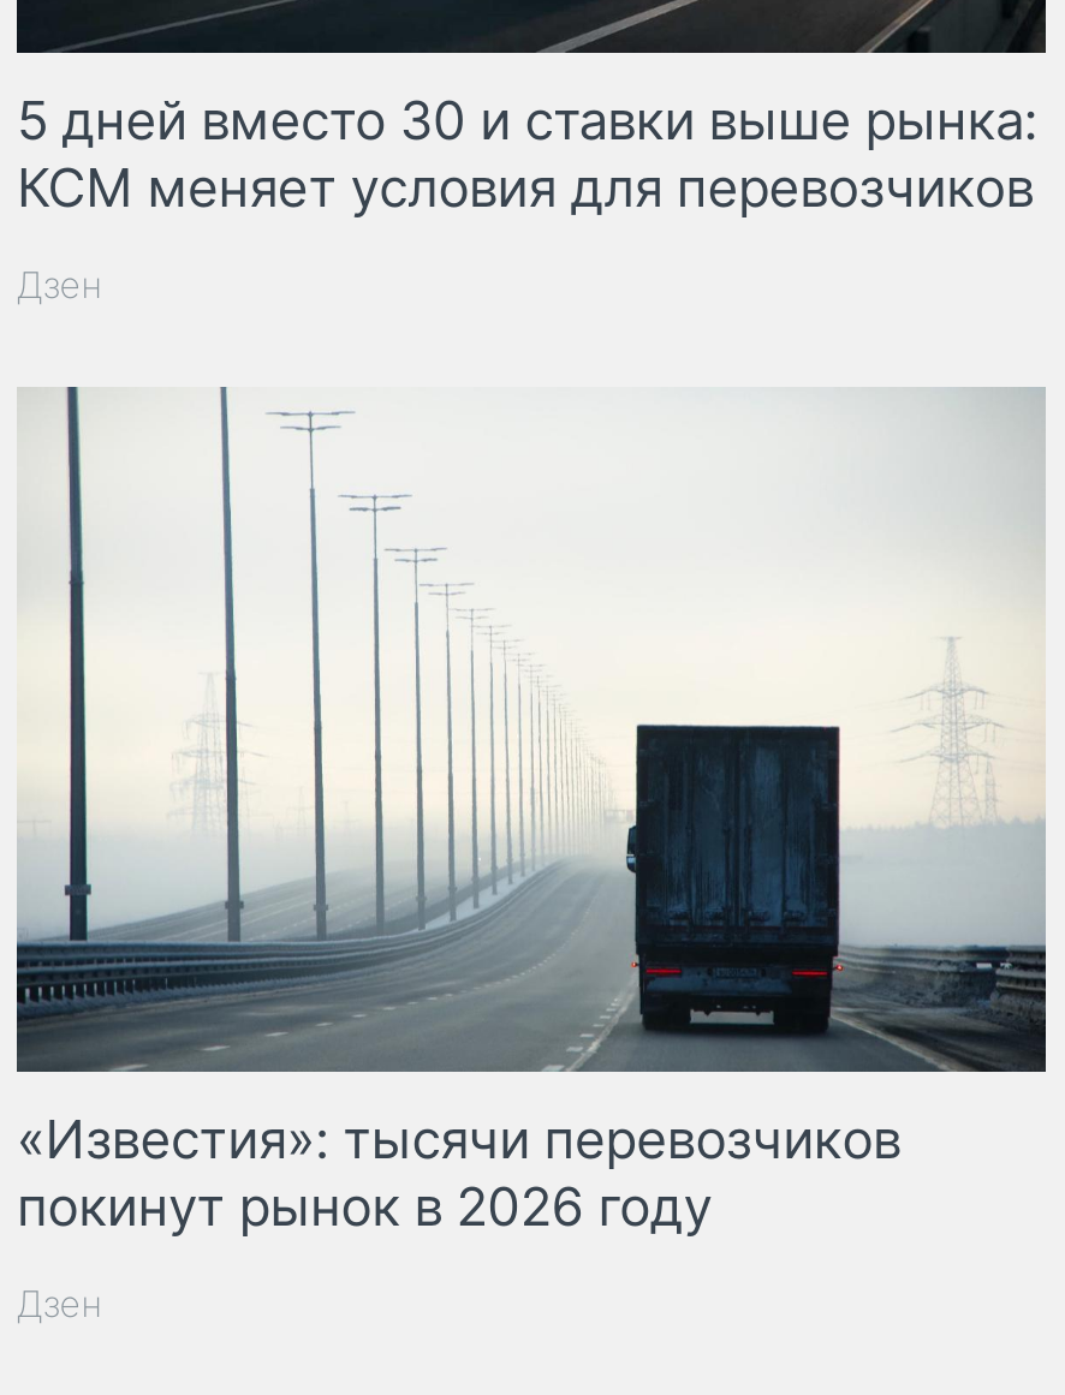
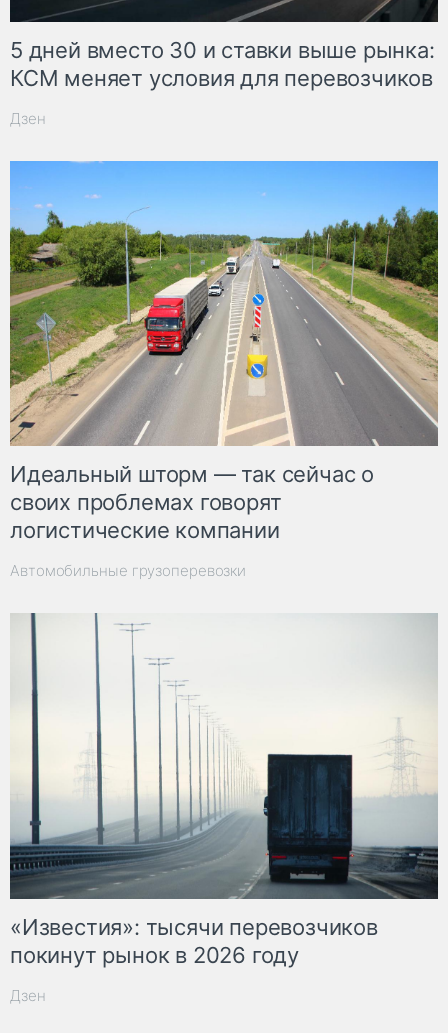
+ [image]
+ Идеальный шторм — так сейчас о
+ своих проблемах говорят
+ логистические компании
+ Автомобильные грузоперевозки
